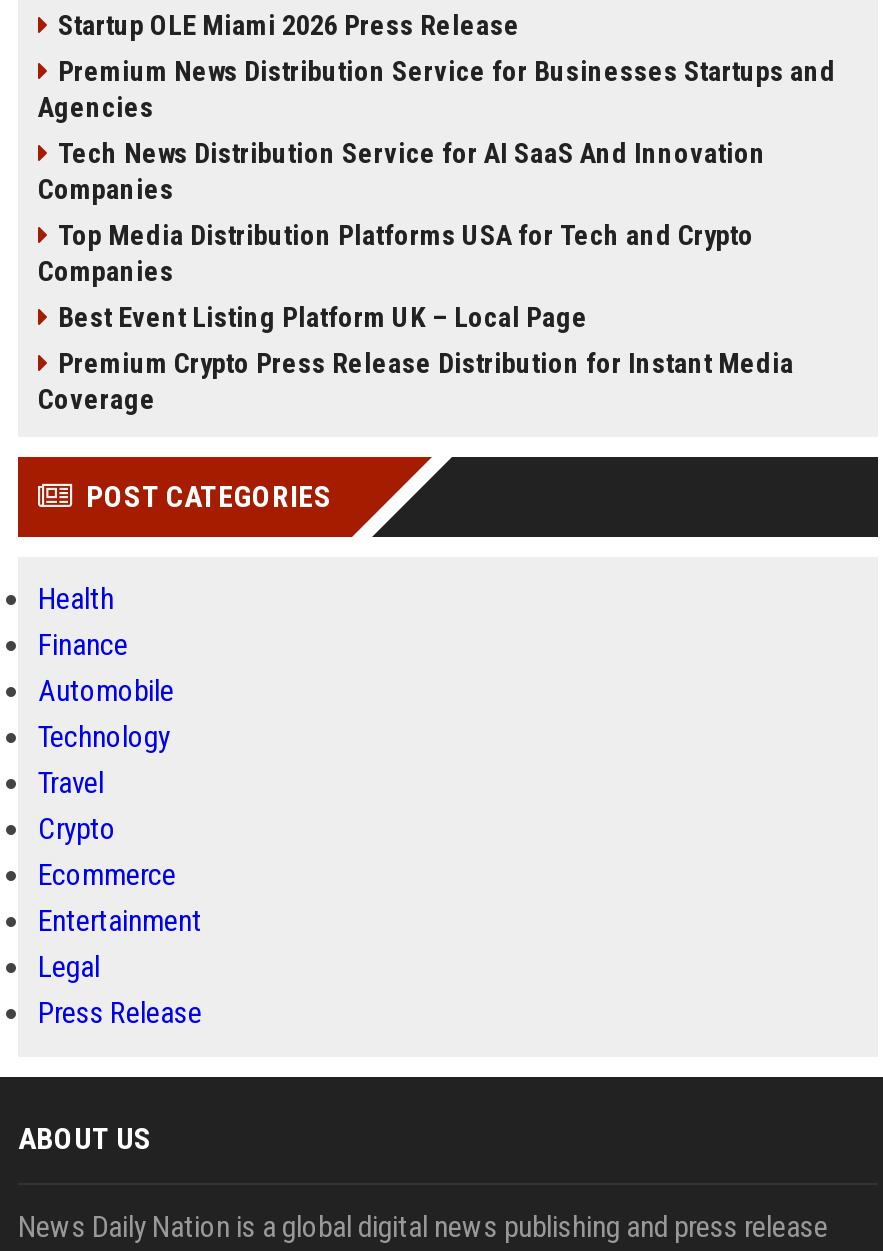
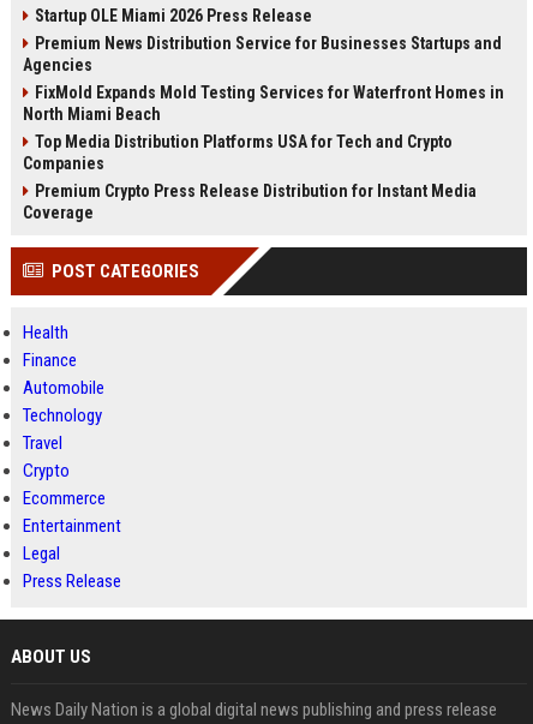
- Tech News Distribution Service for AI SaaS And Innovation
- Companies
+ FixMold Expands Mold Testing Services for Waterfront Homes in
+ North Miami Beach

- Best Event Listing Platform UK – Local Page
